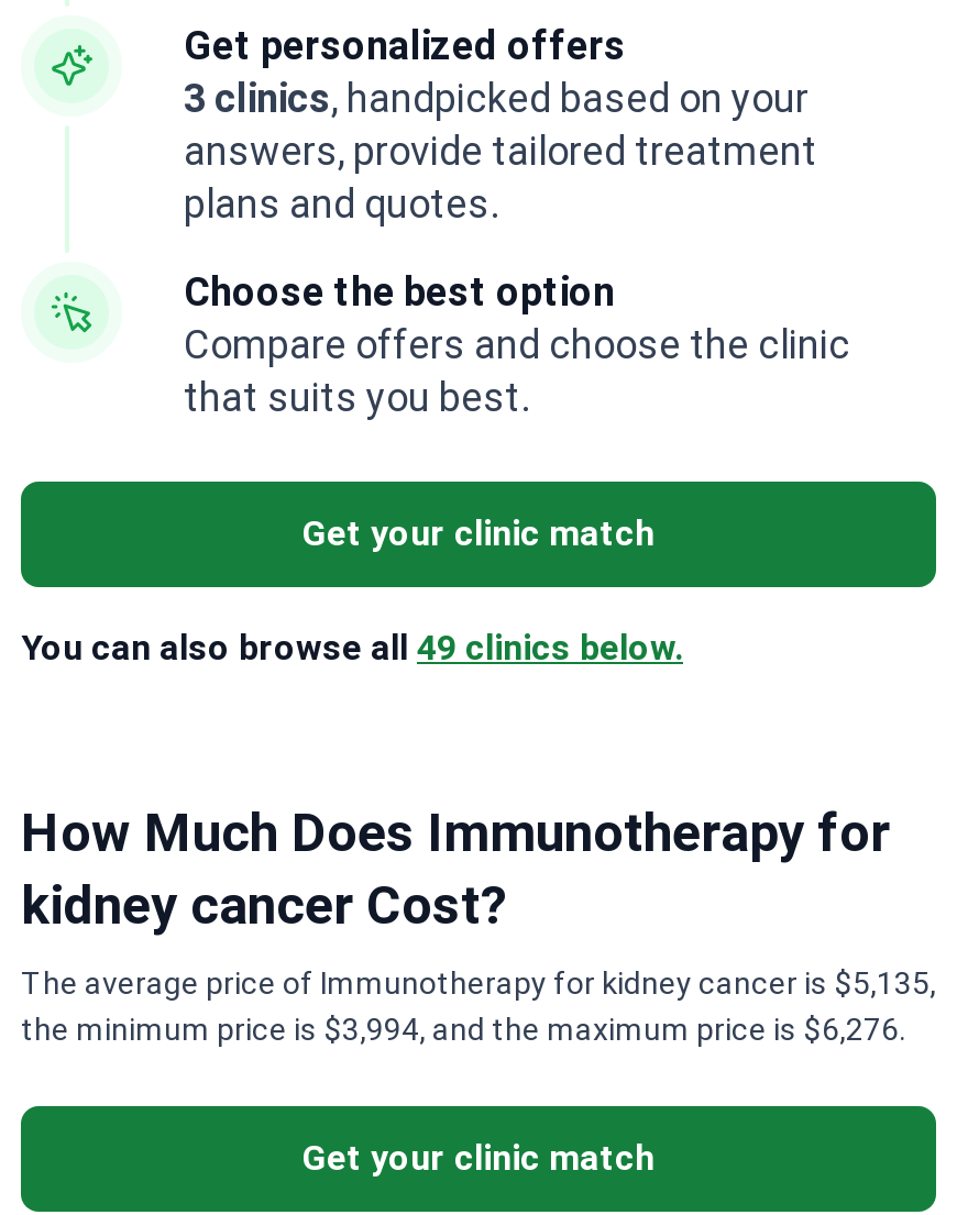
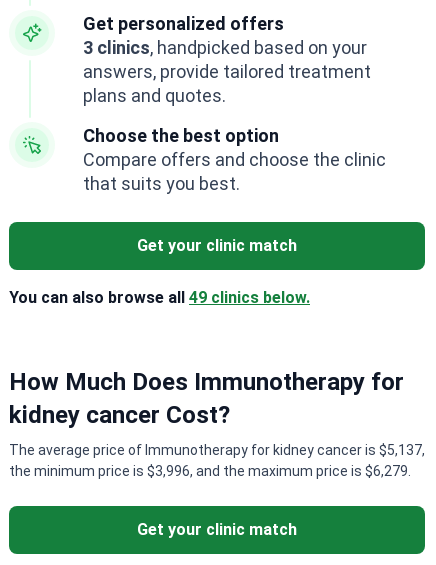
- The average price of Immunotherapy for kidney cancer is $5,135,
+ The average price of Immunotherapy for kidney cancer is $5,137,

- the minimum price is $3,994, and the maximum price is $6,276.
+ the minimum price is $3,996, and the maximum price is $6,279.
